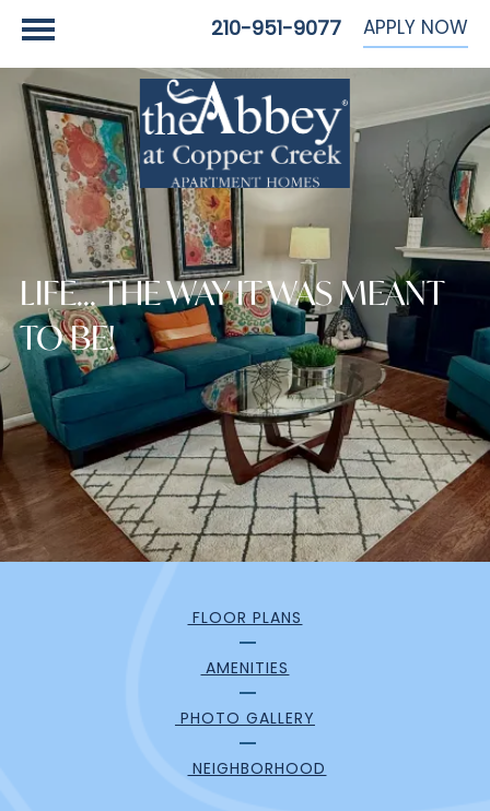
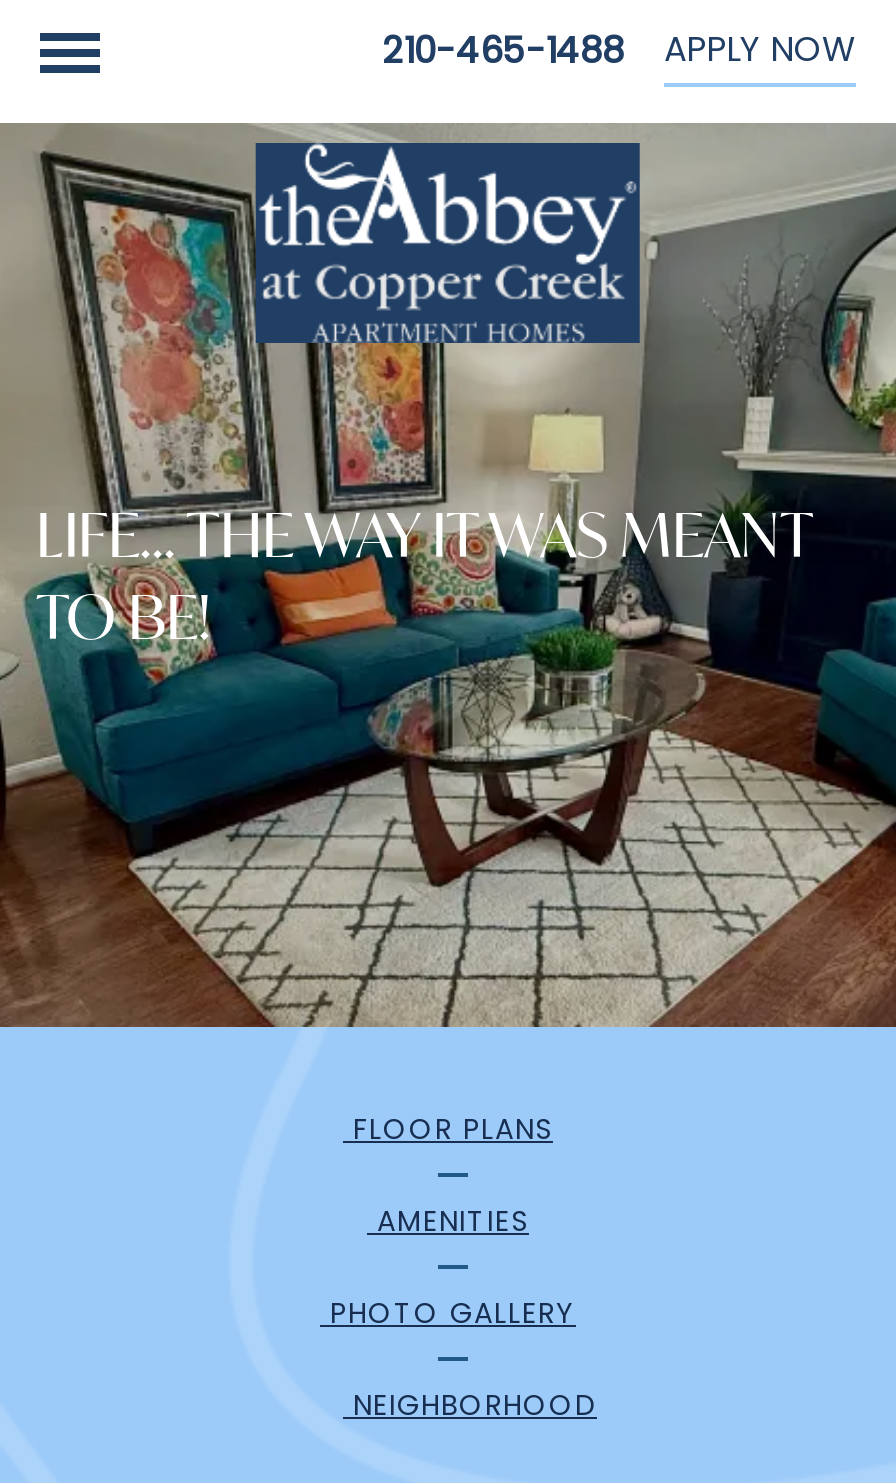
- 210-951-9077 APPLY NOW
+ 210-465-1488 APPLY NOW
